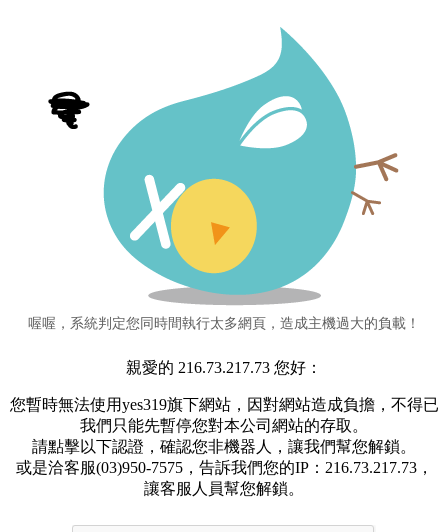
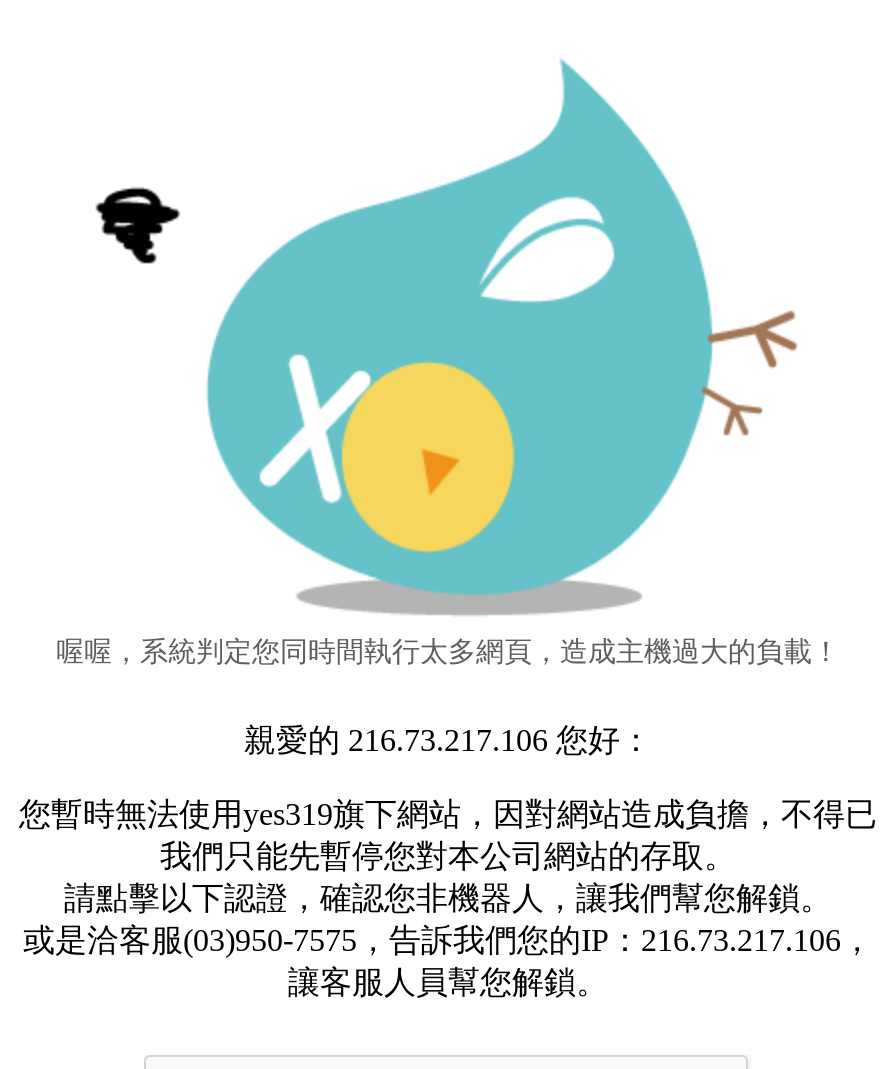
- 親愛的 216.73.217.73 您好：
+ 親愛的 216.73.217.106 您好：

- 或是洽客服(03)950-7575，告訴我們您的IP：216.73.217.73，
+ 或是洽客服(03)950-7575，告訴我們您的IP：216.73.217.106，
